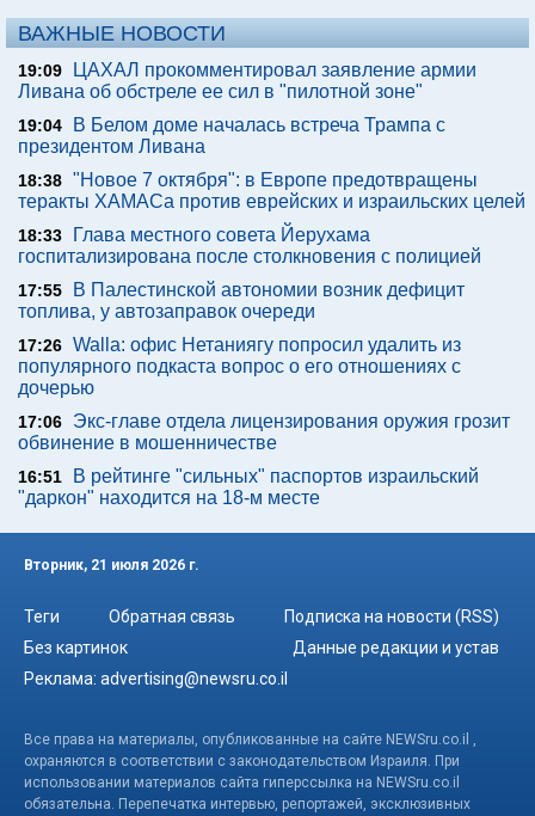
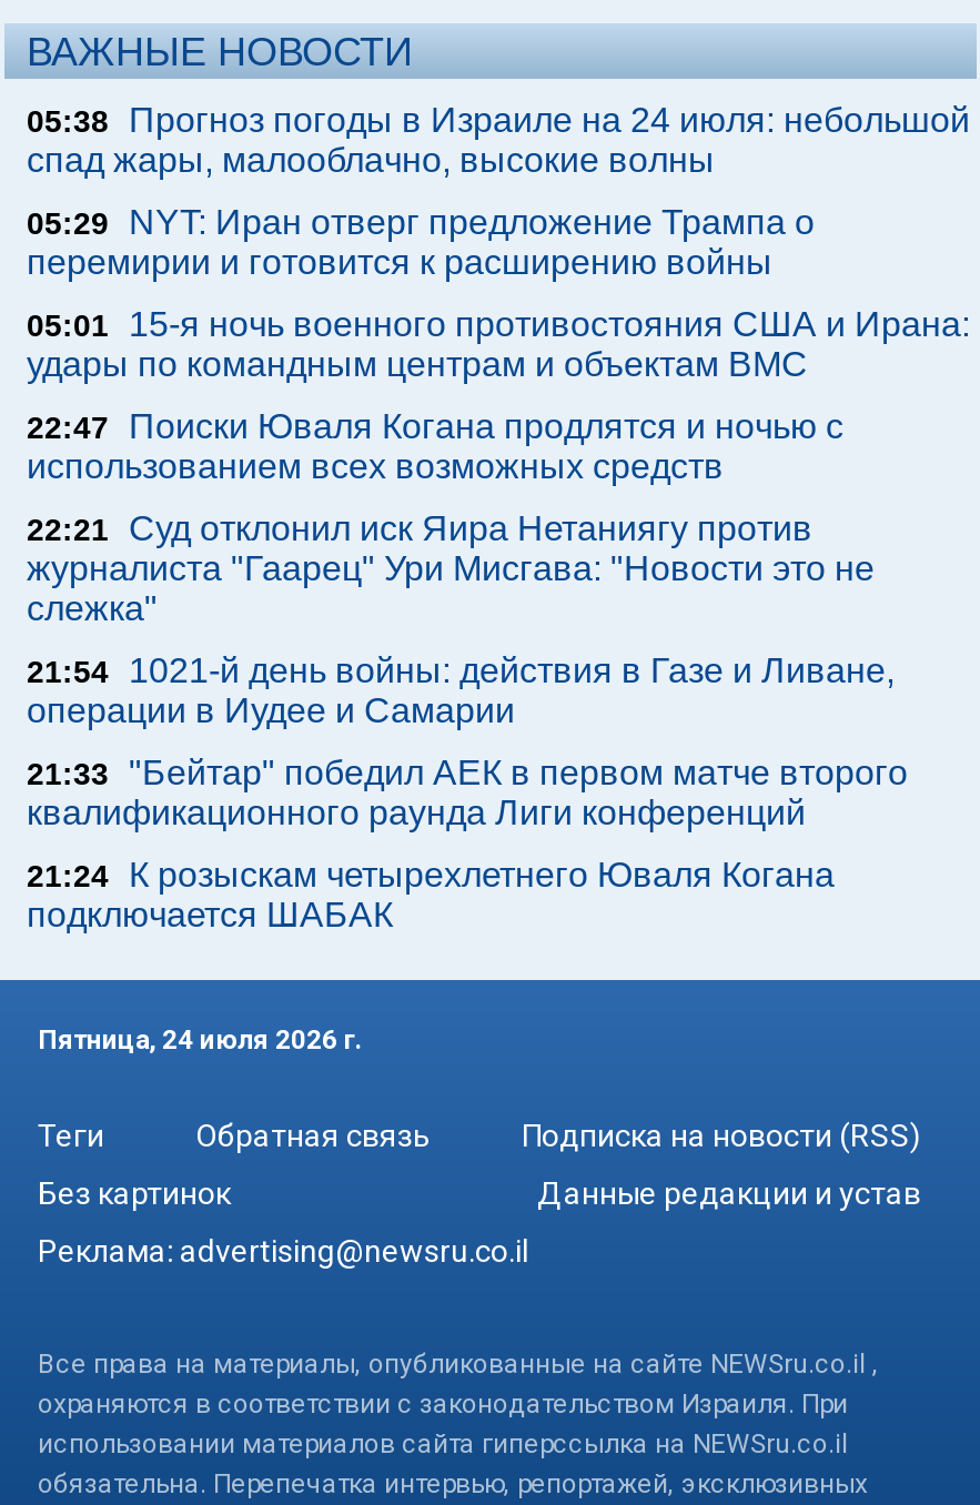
- 19:09 ЦАХАЛ прокомментировал заявление армии
- Ливана об обстреле ее сил в "пилотной зоне"
+ 05:38 Прогноз погоды в Израиле на 24 июля: небольшой
+ спад жары, малооблачно, высокие волны

- 19:04 В Белом доме началась встреча Трампа с
- президентом Ливана
+ 05:29 NYT: Иран отверг предложение Трампа о
+ перемирии и готовится к расширению войны

- 18:38 "Новое 7 октября": в Европе предотвращены
- теракты ХАМАСа против еврейских и израильских целей
+ 05:01 15-я ночь военного противостояния США и Ирана:
+ удары по командным центрам и объектам ВМС

- 18:33 Глава местного совета Йерухама
- госпитализирована после столкновения с полицией
+ 22:47 Поиски Юваля Когана продлятся и ночью с
+ использованием всех возможных средств

- 17:55 В Палестинской автономии возник дефицит
- топлива, у автозаправок очереди
+ 22:21 Суд отклонил иск Яира Нетаниягу против
+ журналиста "Гаарец" Ури Мисгава: "Новости это не
+ слежка"

- 17:26 Walla: офис Нетаниягу попросил удалить из
- популярного подкаста вопрос о его отношениях с
- дочерью
+ 21:54 1021-й день войны: действия в Газе и Ливане,
+ операции в Иудее и Самарии

- 17:06 Экс-главе отдела лицензирования оружия грозит
- обвинение в мошенничестве
+ 21:33 "Бейтар" победил АЕК в первом матче второго
+ квалификационного раунда Лиги конференций

- 16:51 В рейтинге "сильных" паспортов израильский
- "даркон" находится на 18-м месте
+ 21:24 К розыскам четырехлетнего Юваля Когана
+ подключается ШАБАК

- Вторник, 21 июля 2026 г.
+ Пятница, 24 июля 2026 г.
